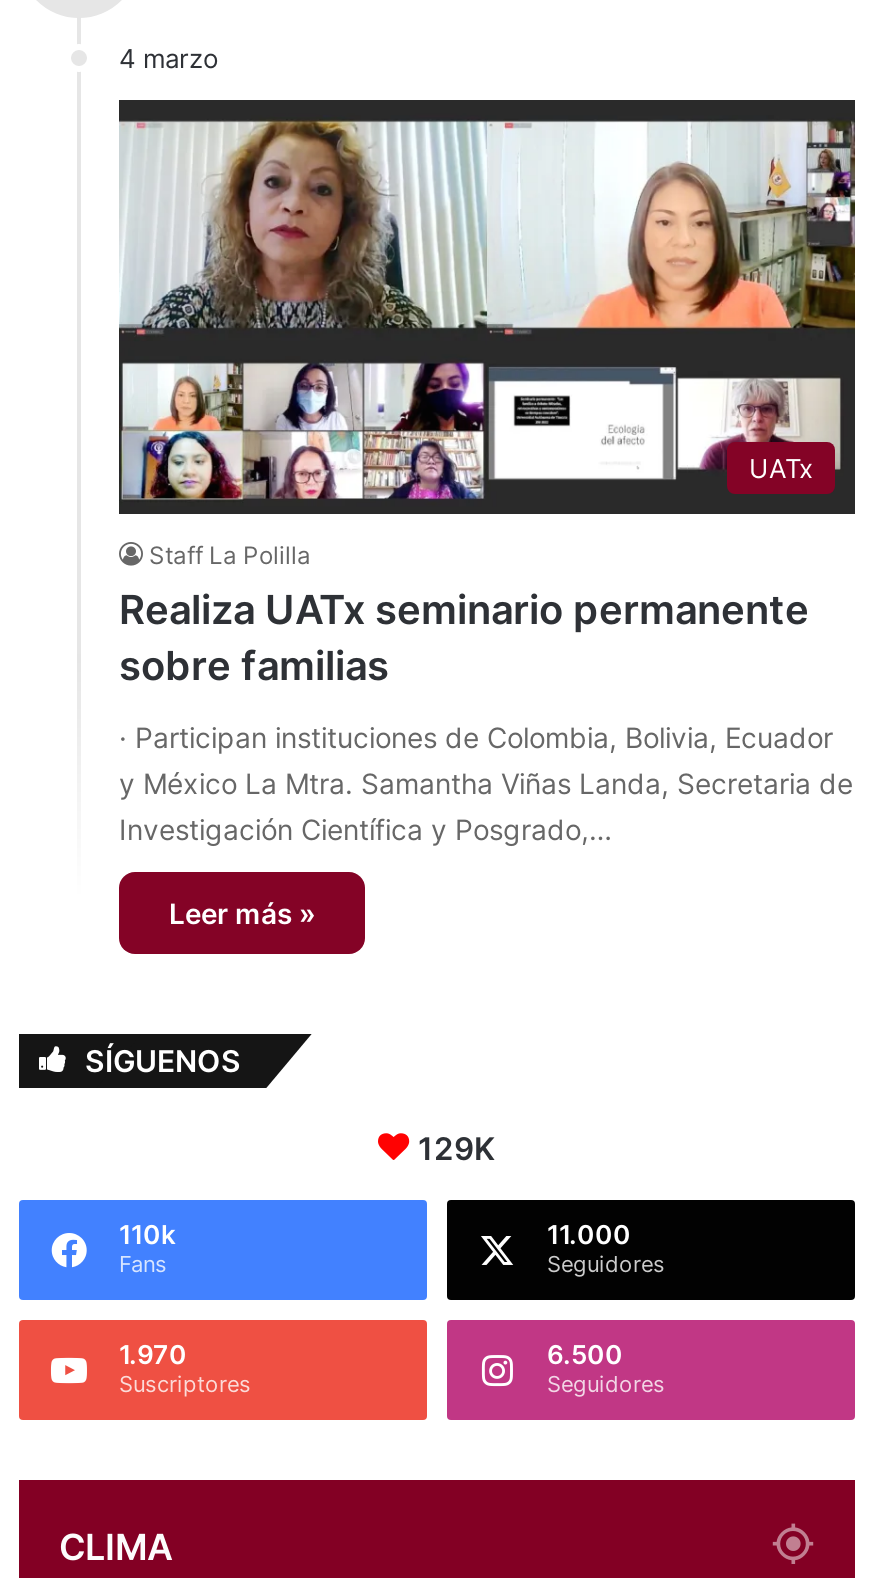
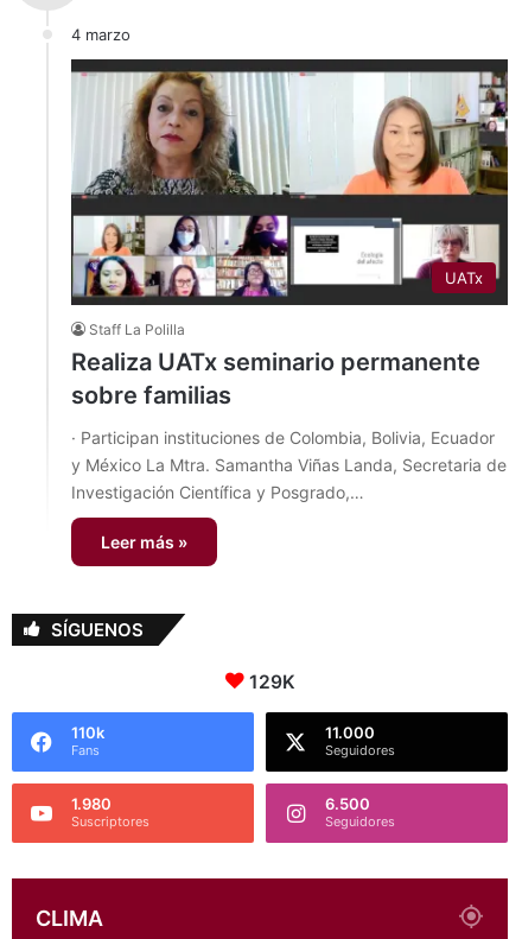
- 1.970
+ 1.980
